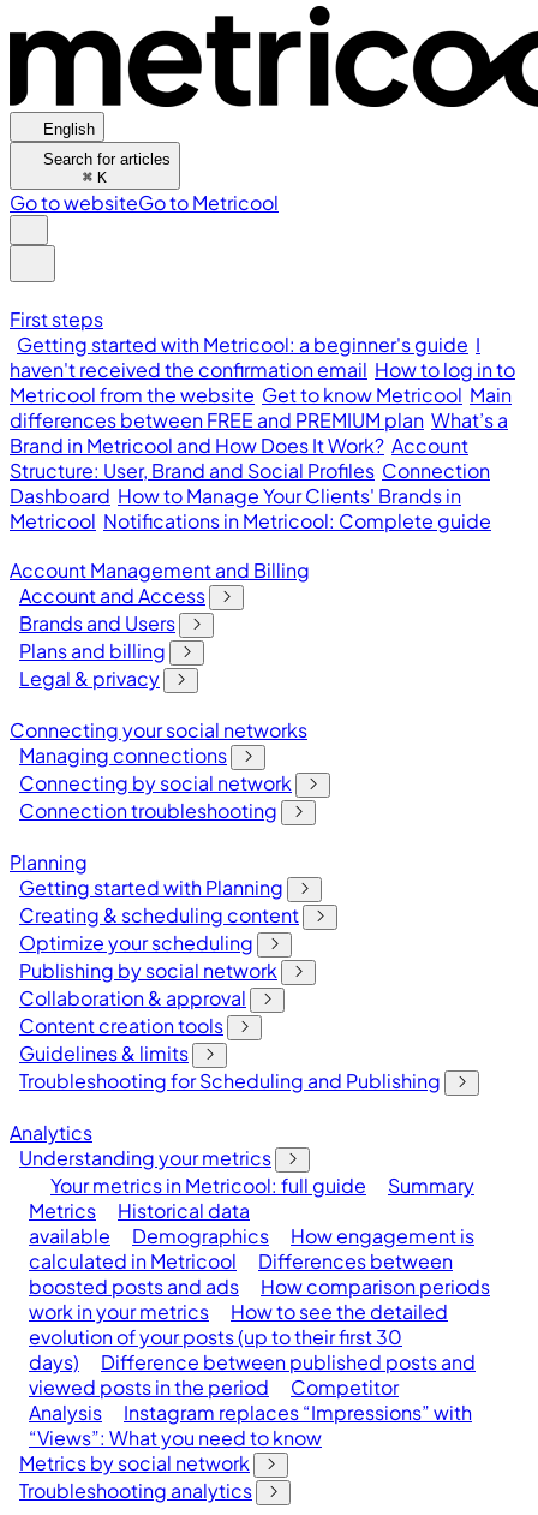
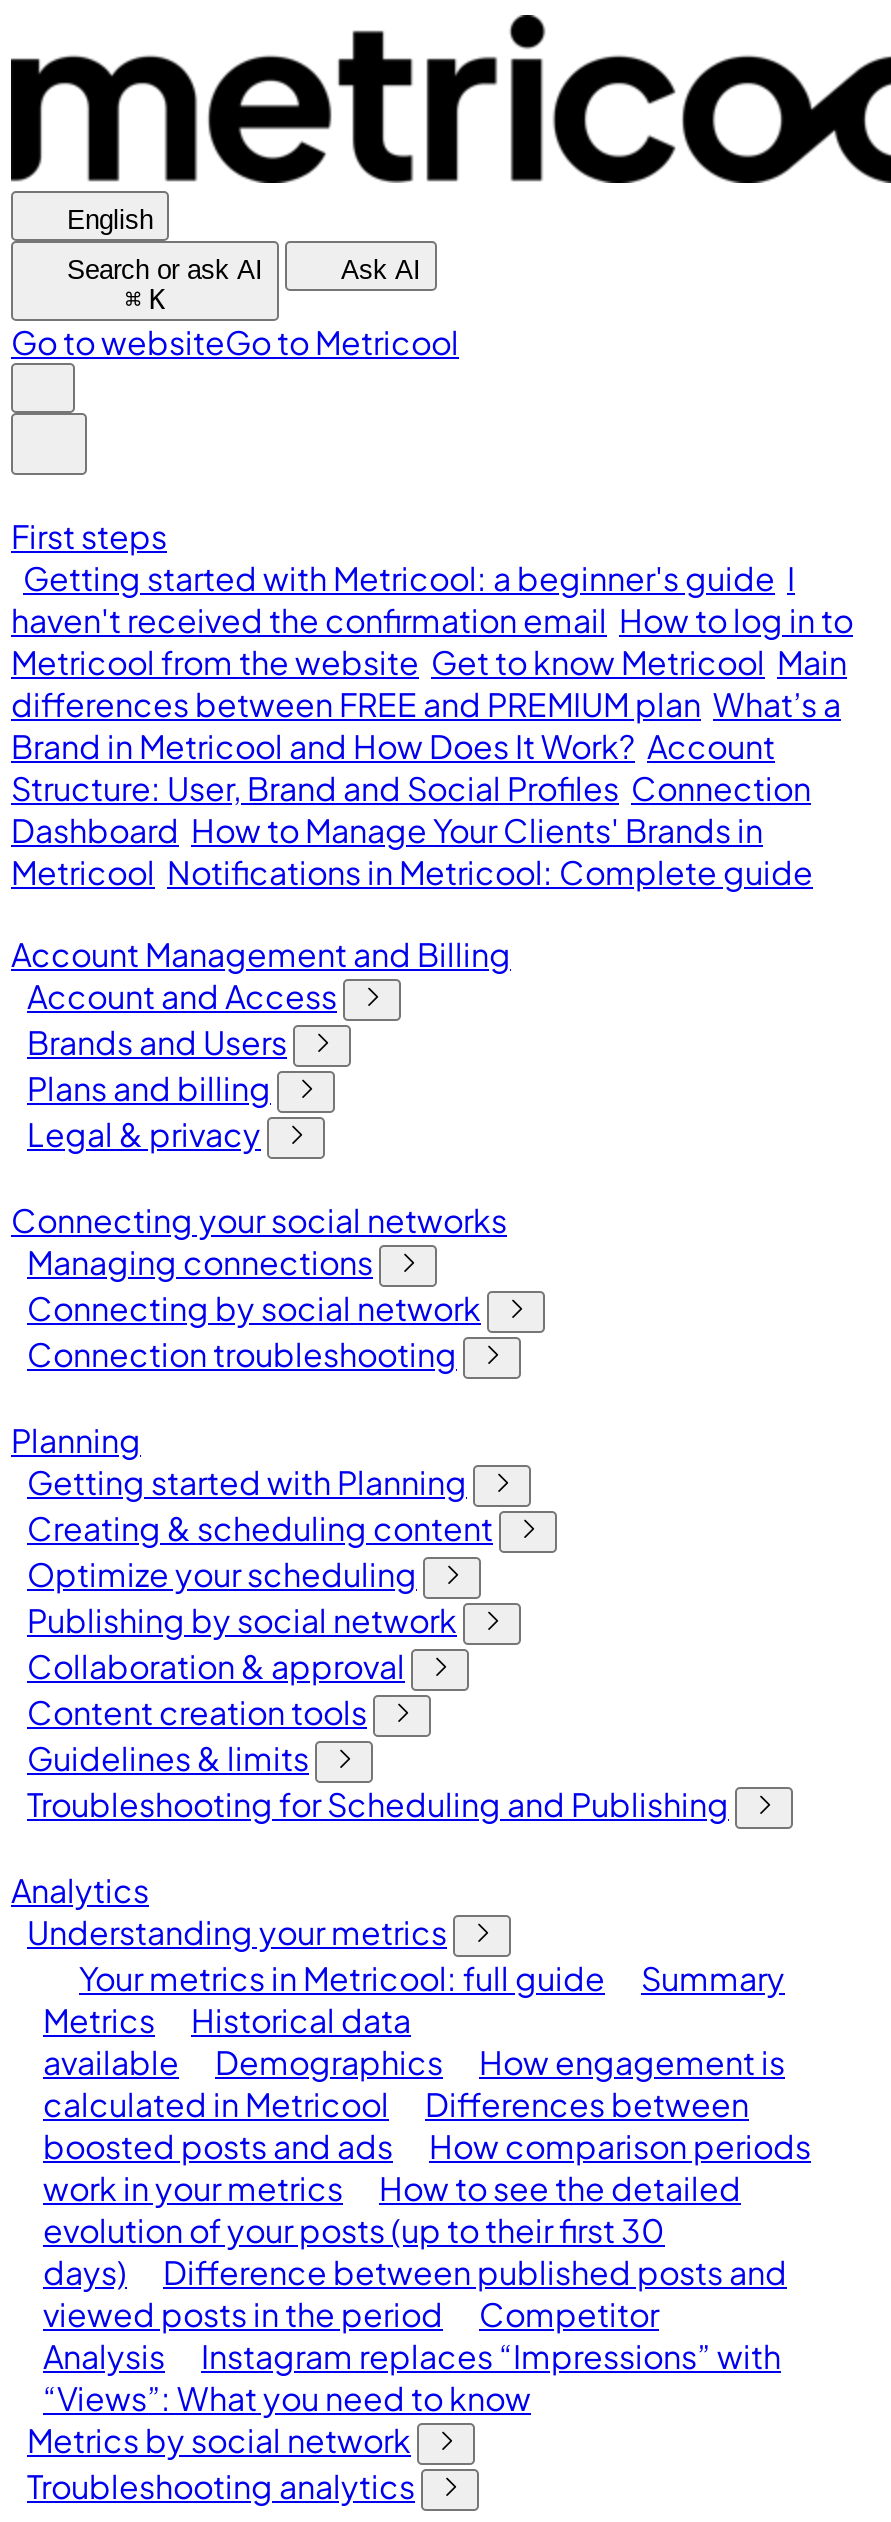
+ Ask AI

- Search for articles
+ Search or ask AI
